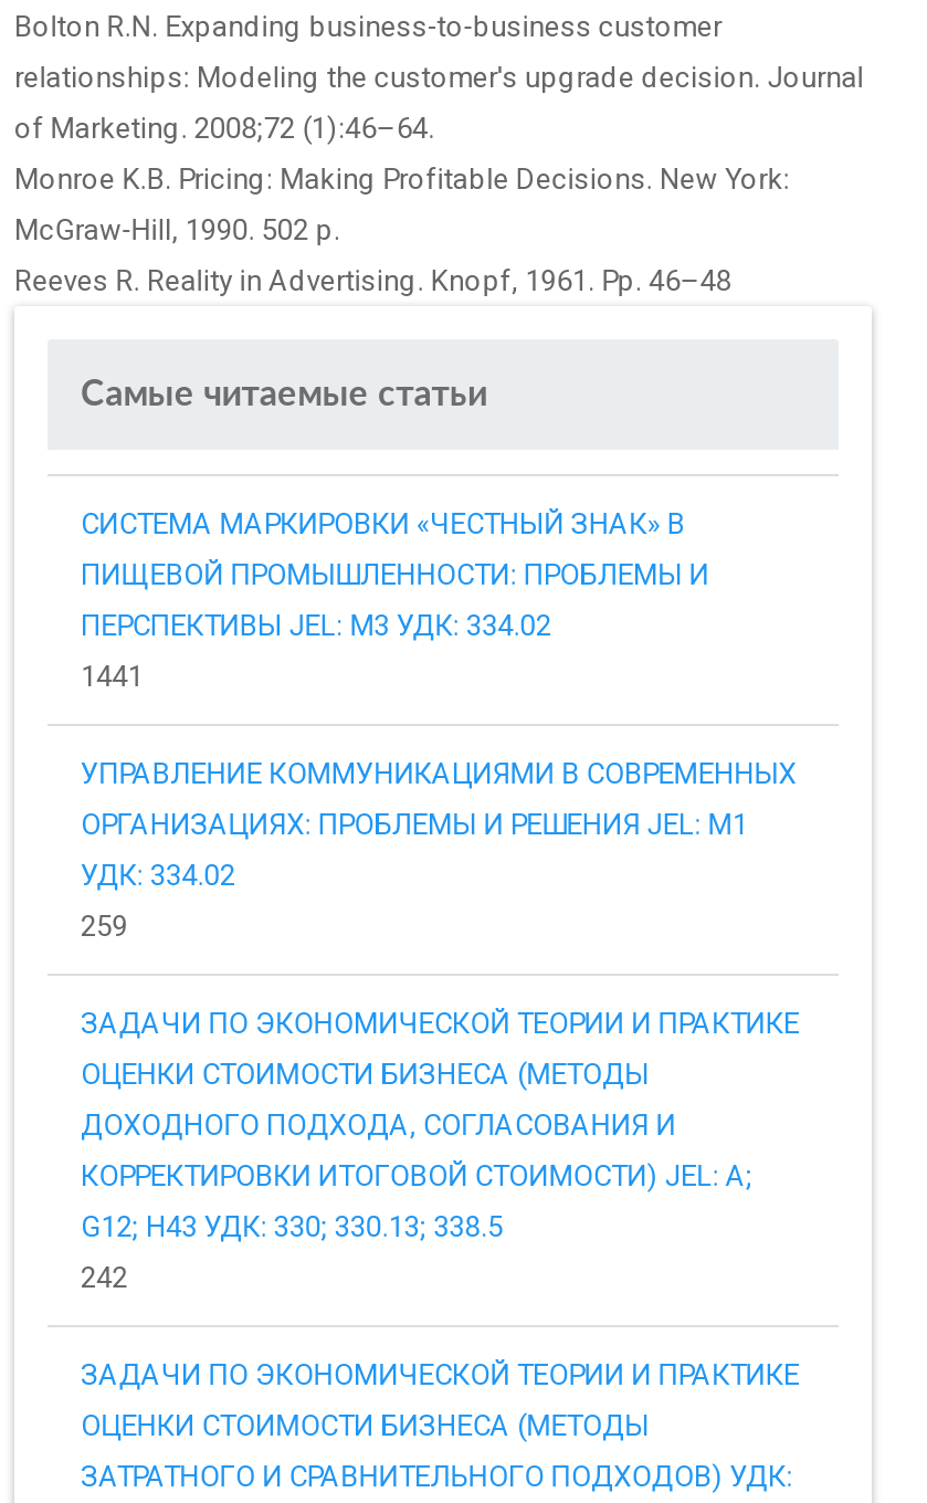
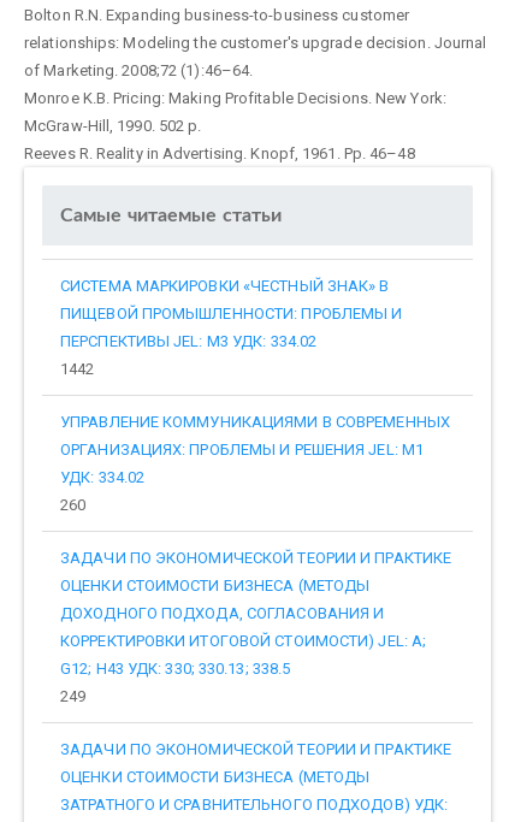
- 1441
+ 1442

- 259
+ 260

- 242
+ 249
